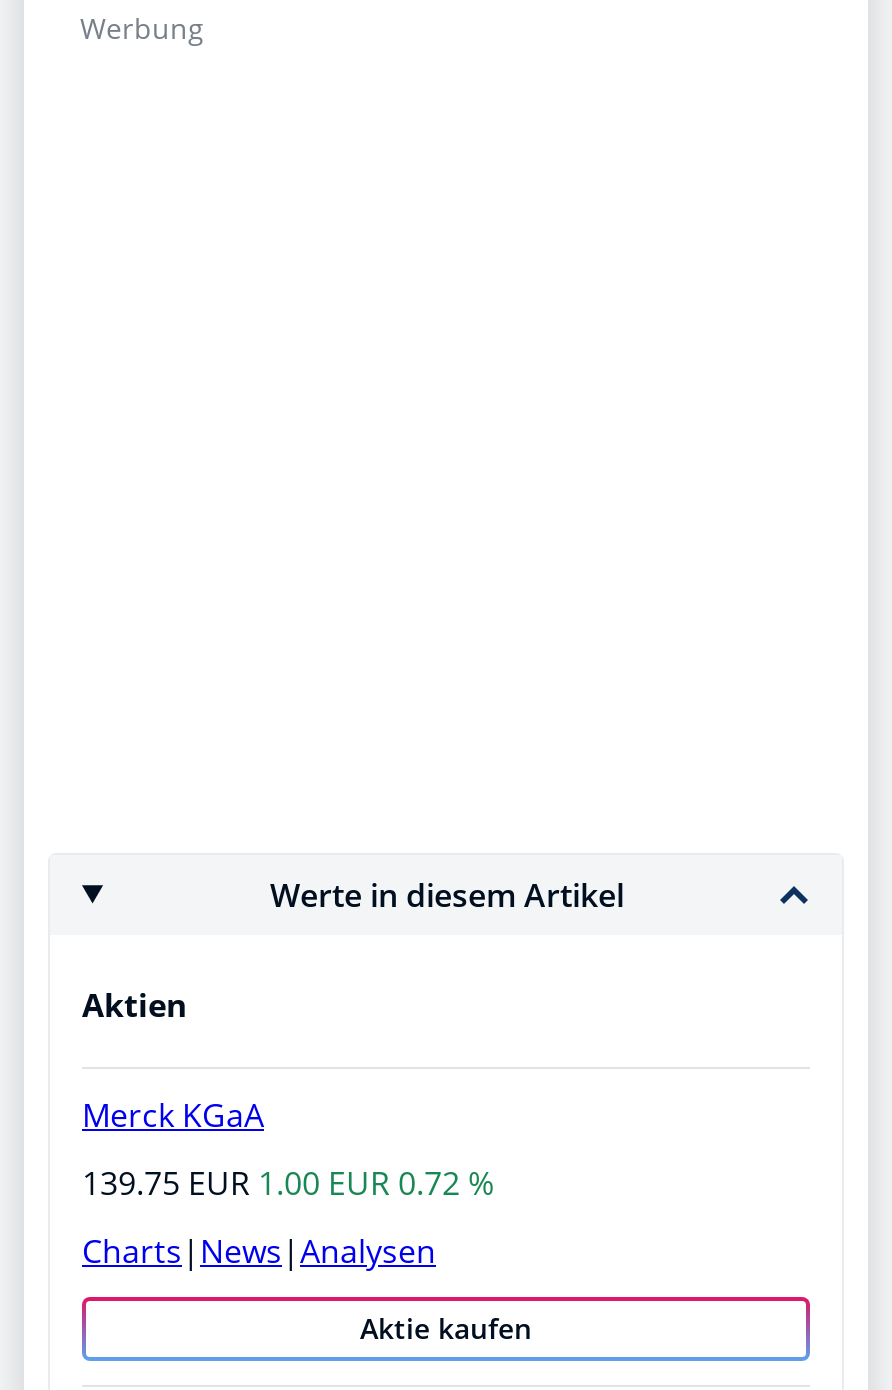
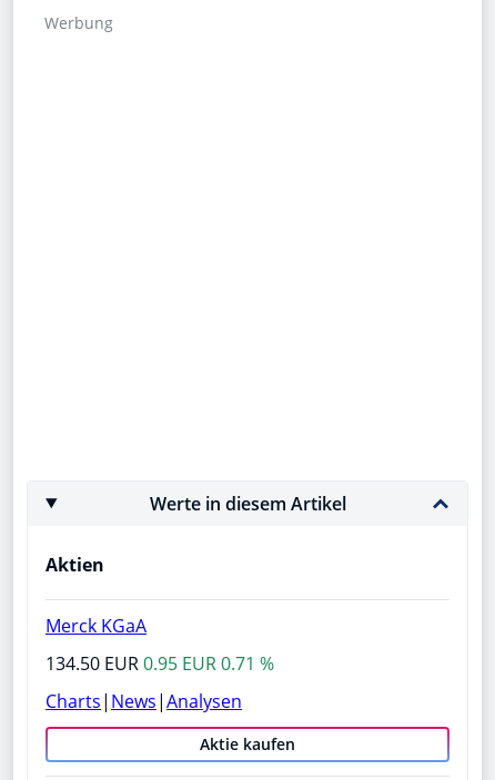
- 139.75 EUR 1.00 EUR 0.72 %
+ 134.50 EUR 0.95 EUR 0.71 %
